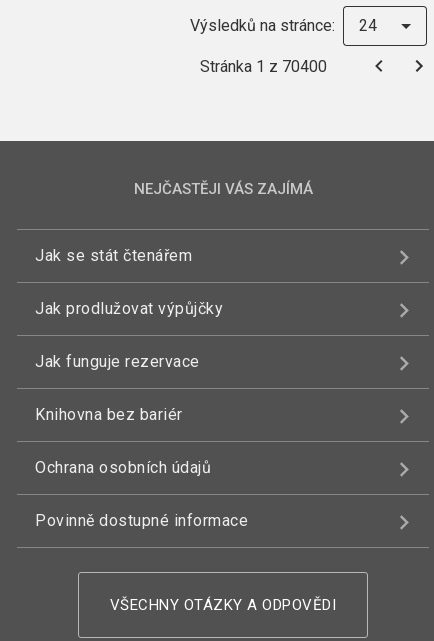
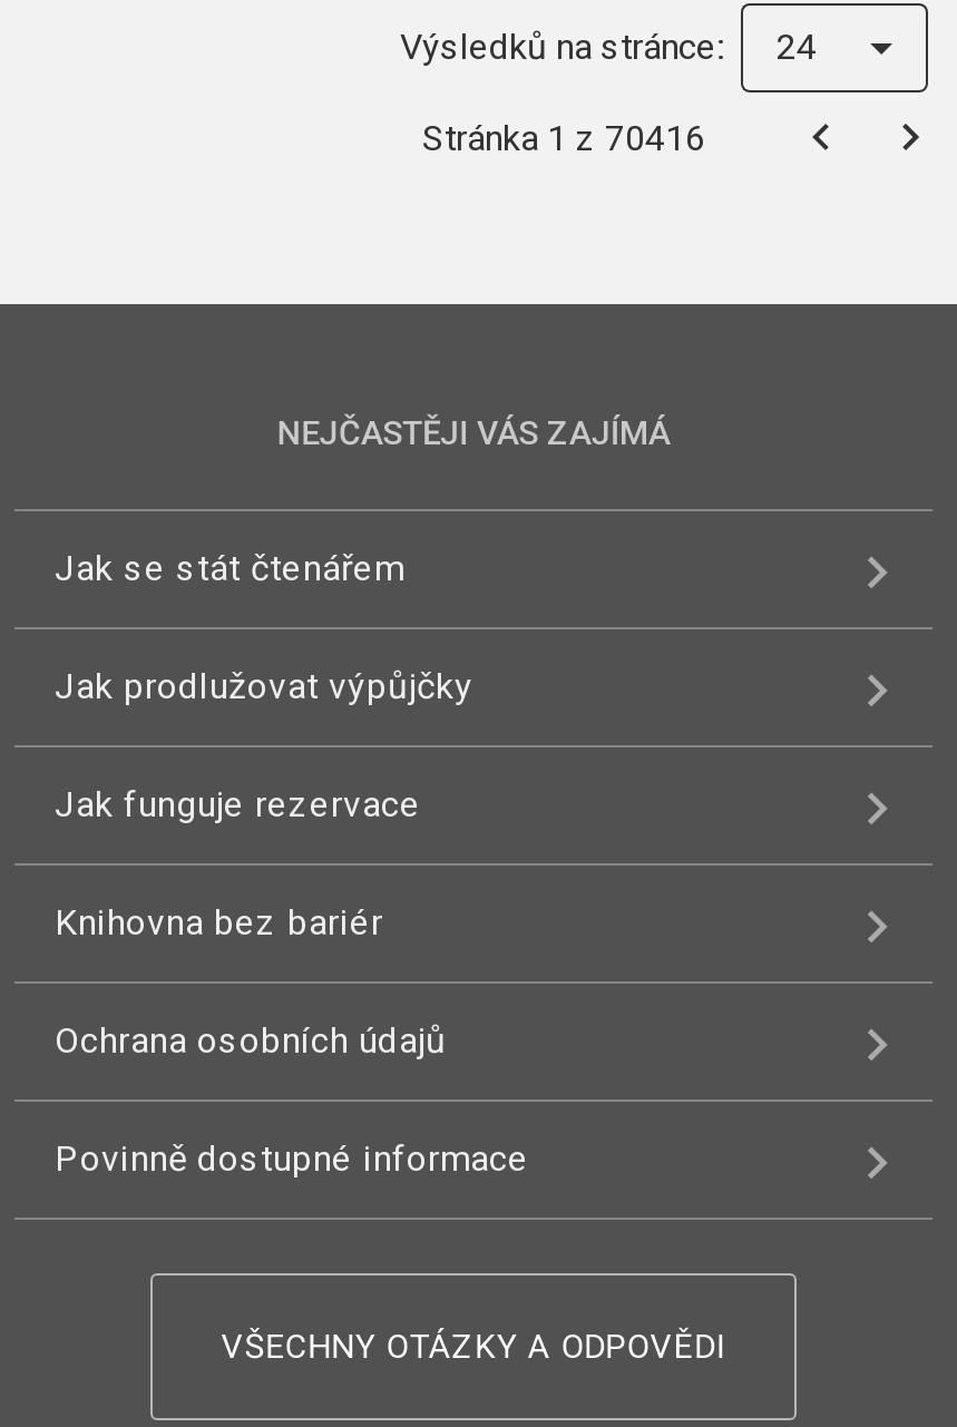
- Stránka 1 z 70400
+ Stránka 1 z 70416
